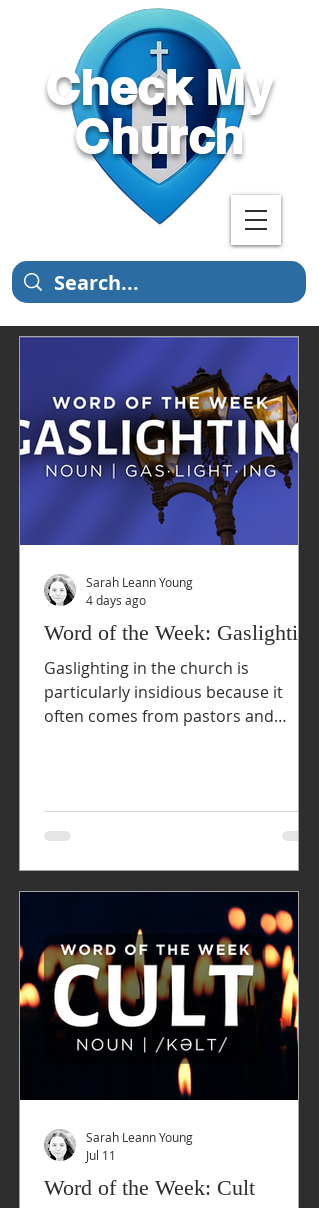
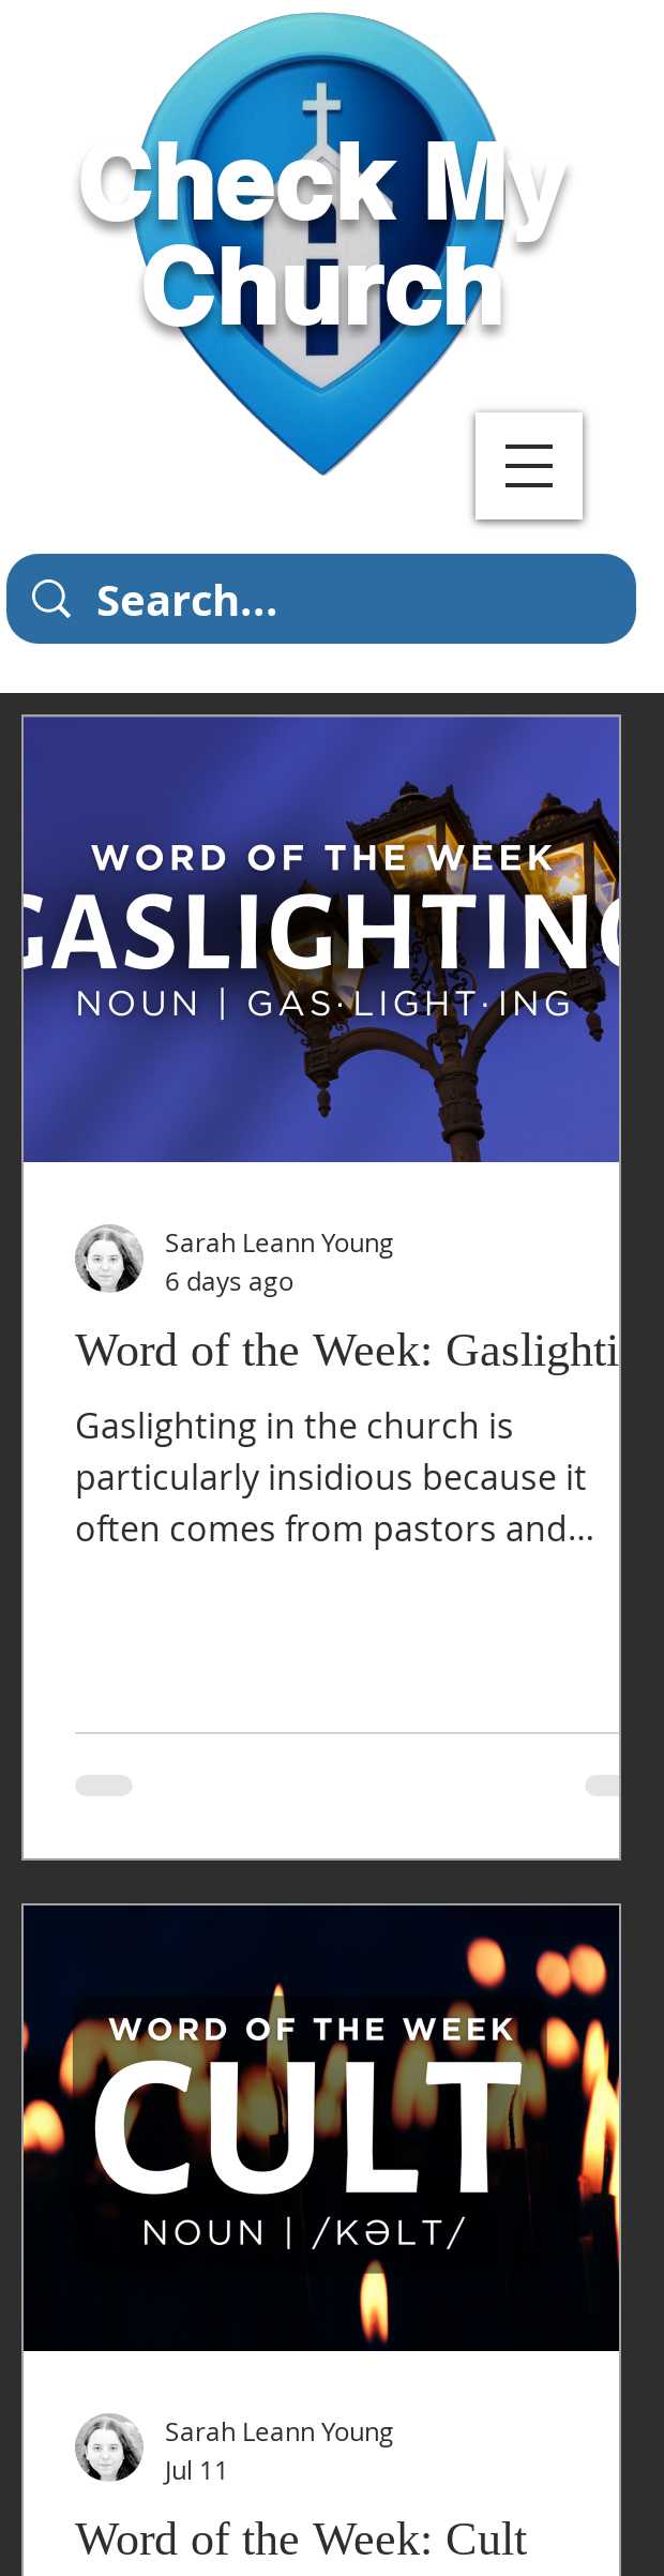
- 4 days ago
+ 6 days ago
